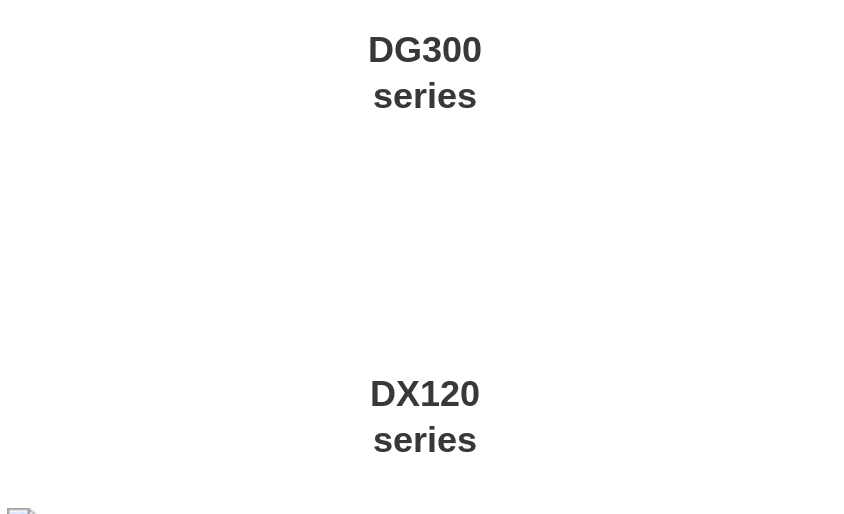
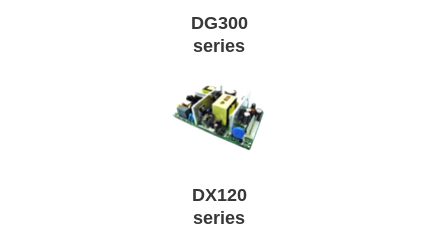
+ [image]
